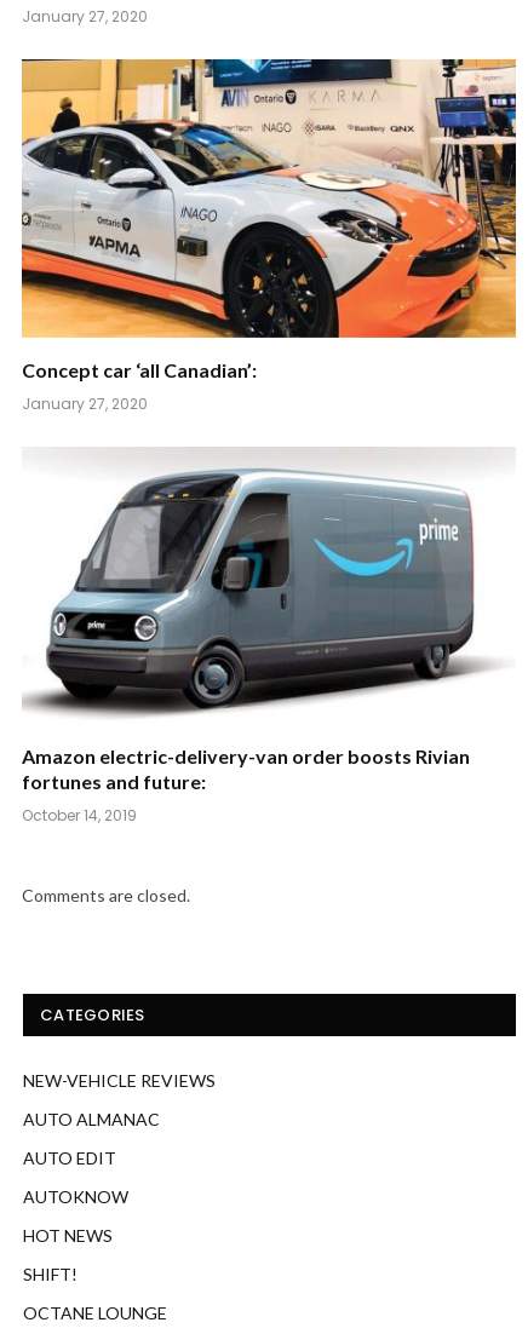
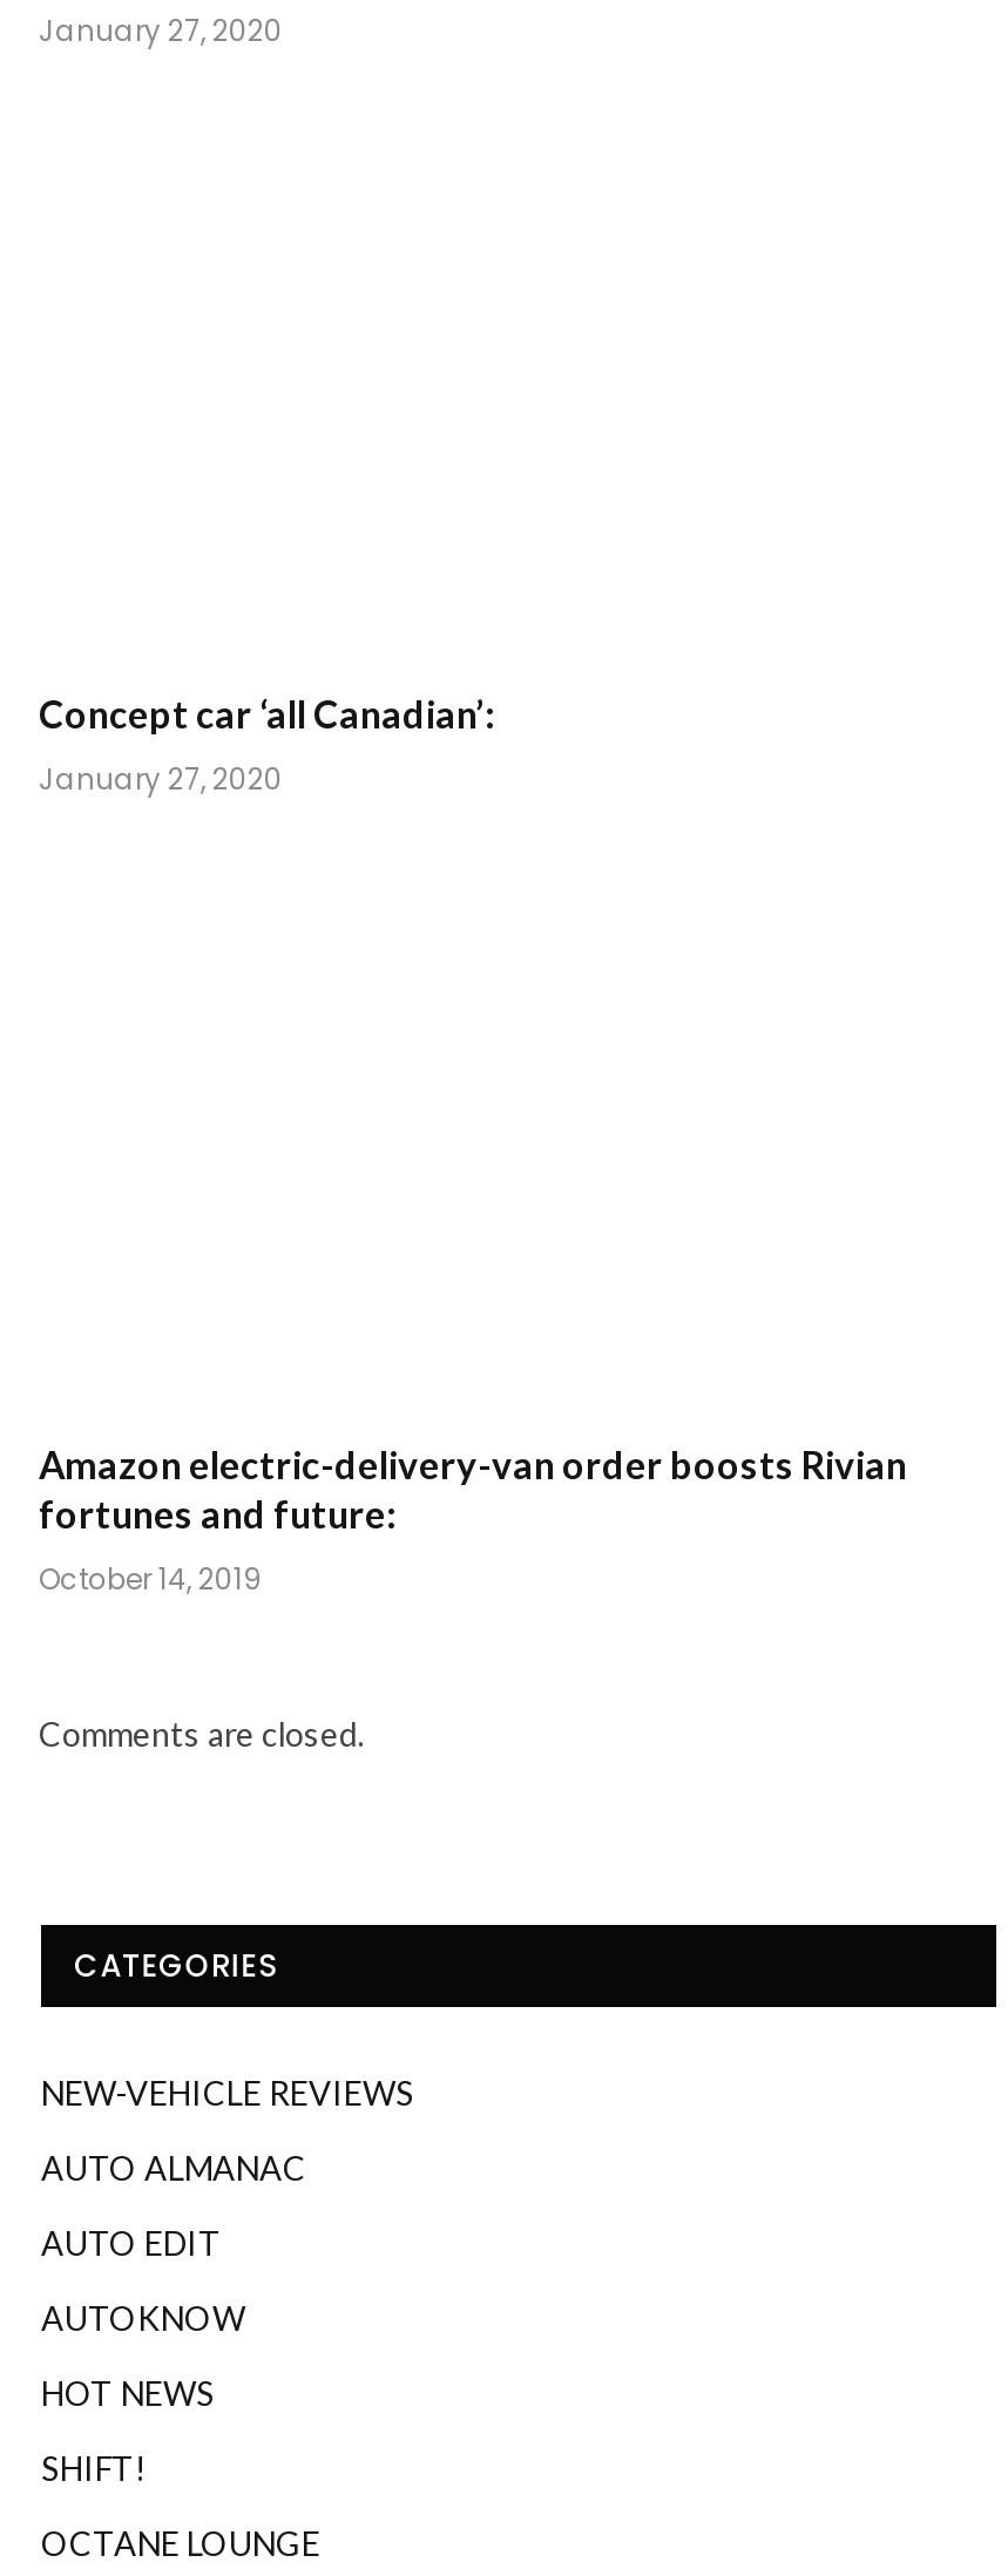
- [image]

- [image]
